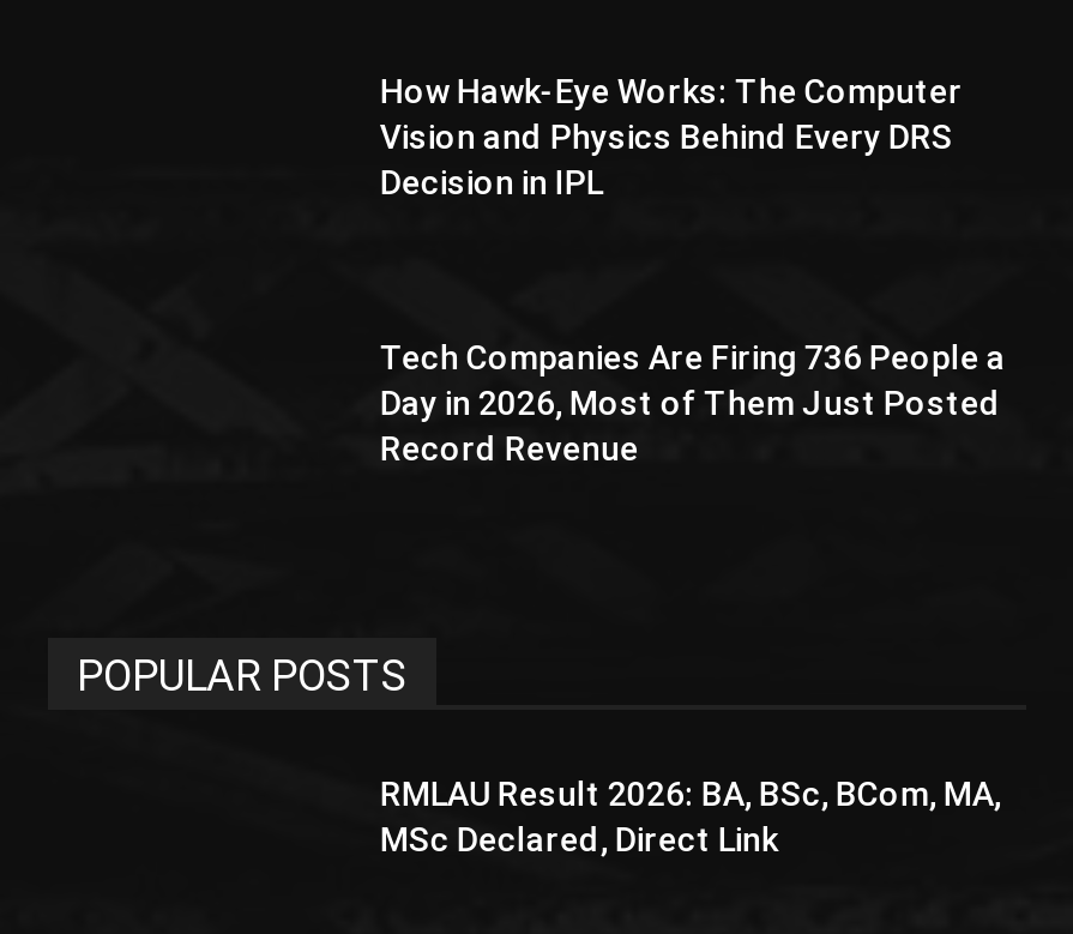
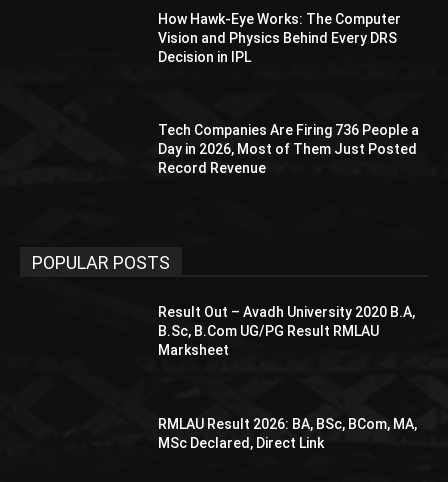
+ Result Out – Avadh University 2020 B.A,
+ B.Sc, B.Com UG/PG Result RMLAU
+ Marksheet
